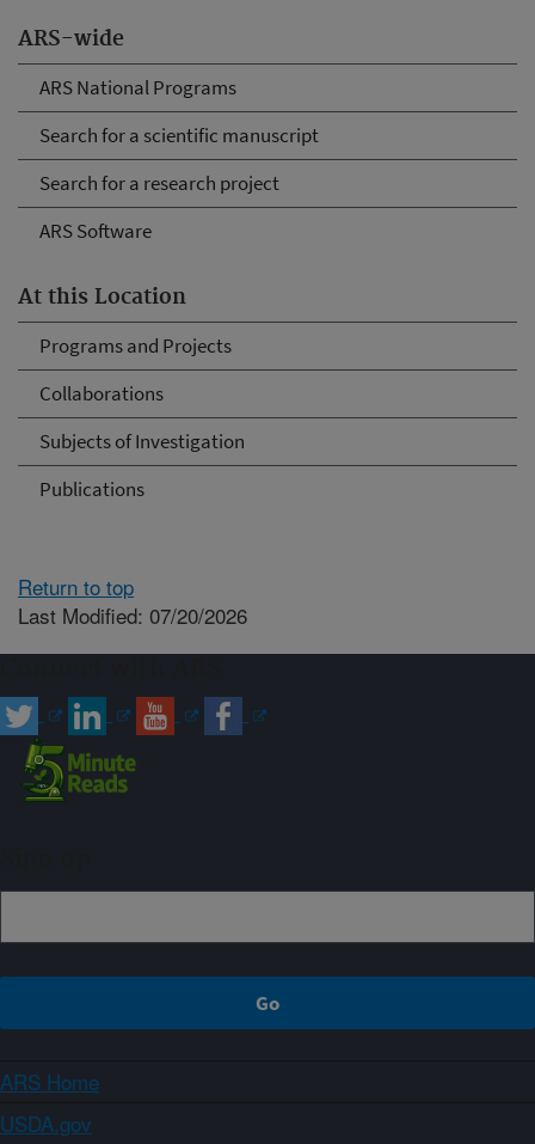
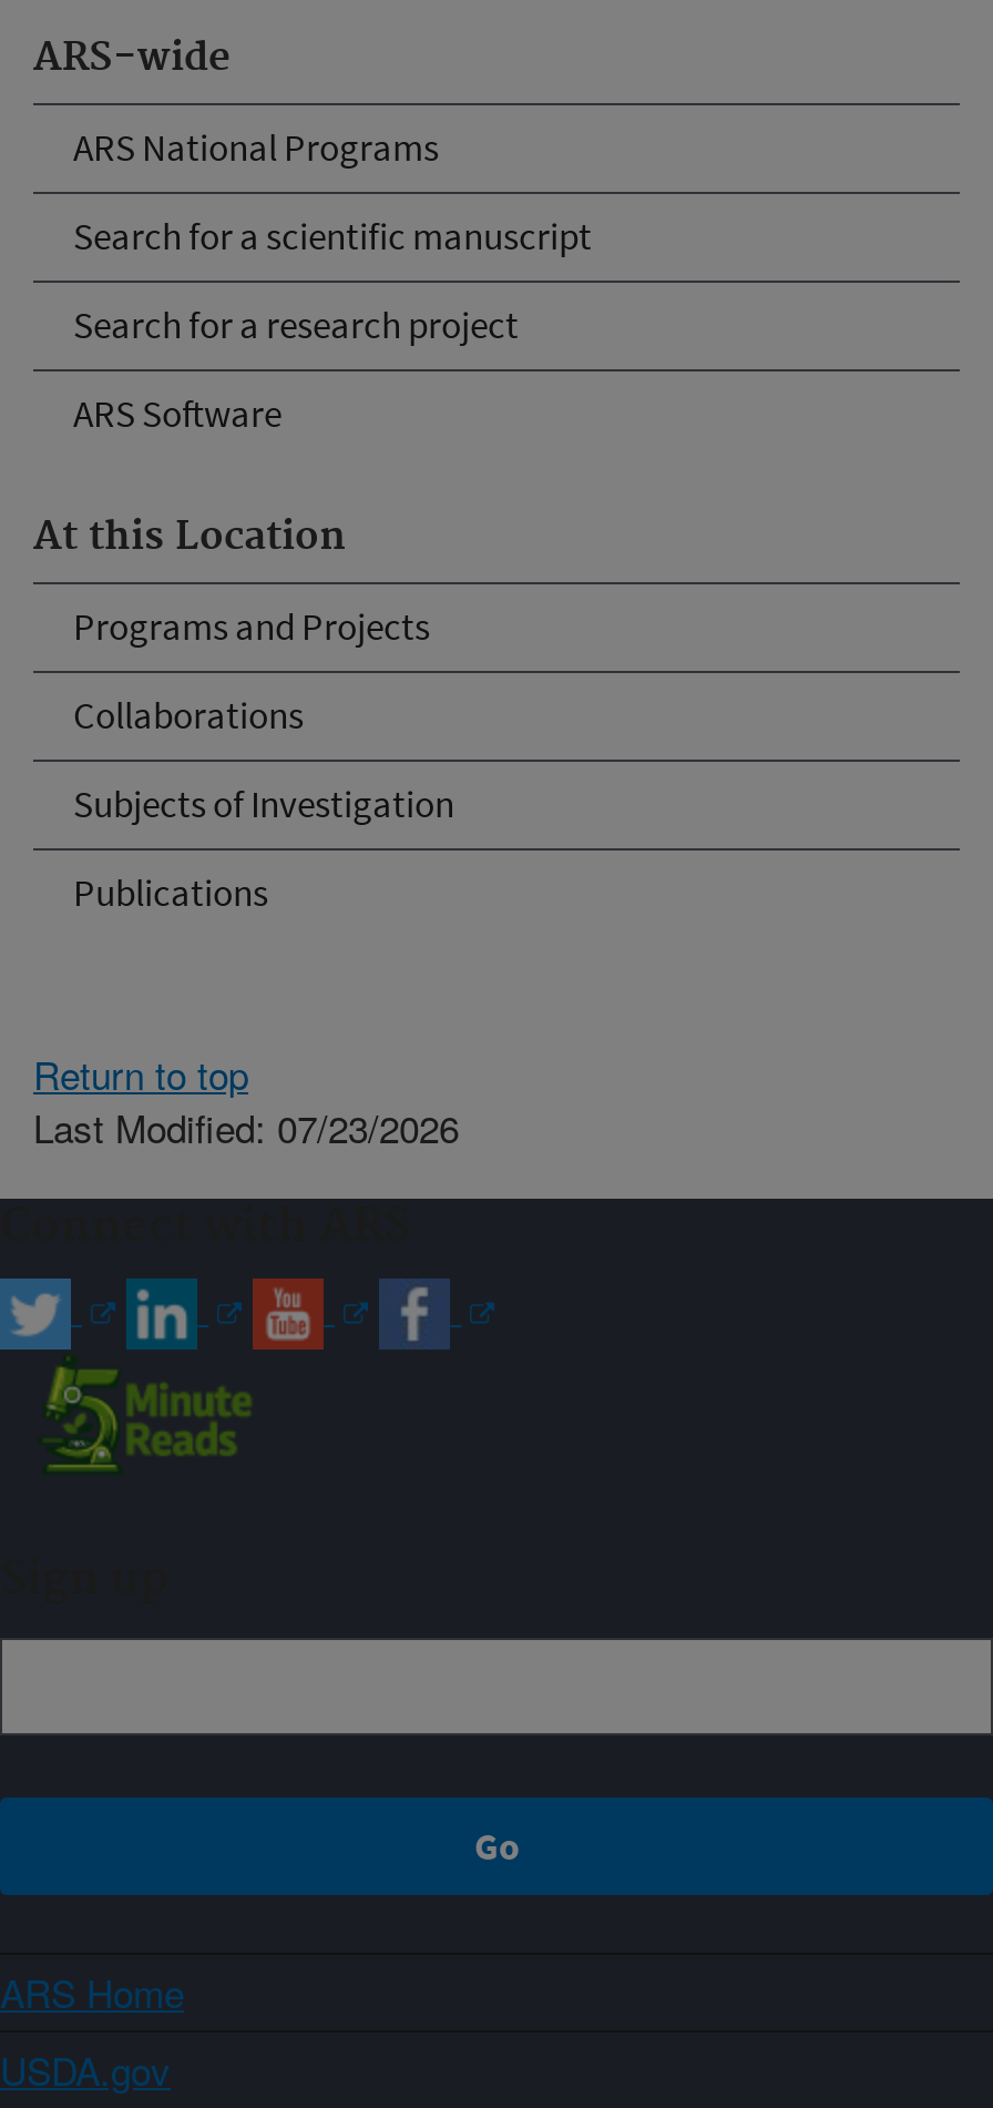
- Last Modified: 07/20/2026
+ Last Modified: 07/23/2026
